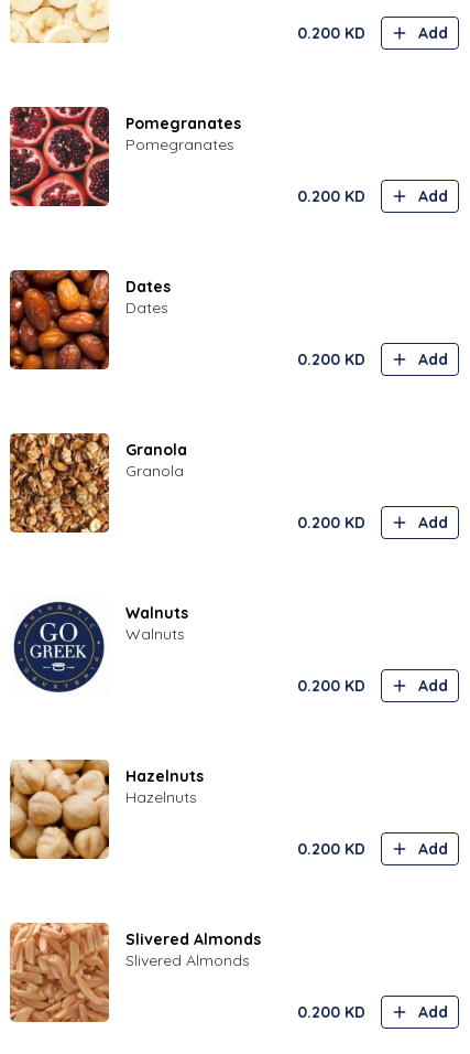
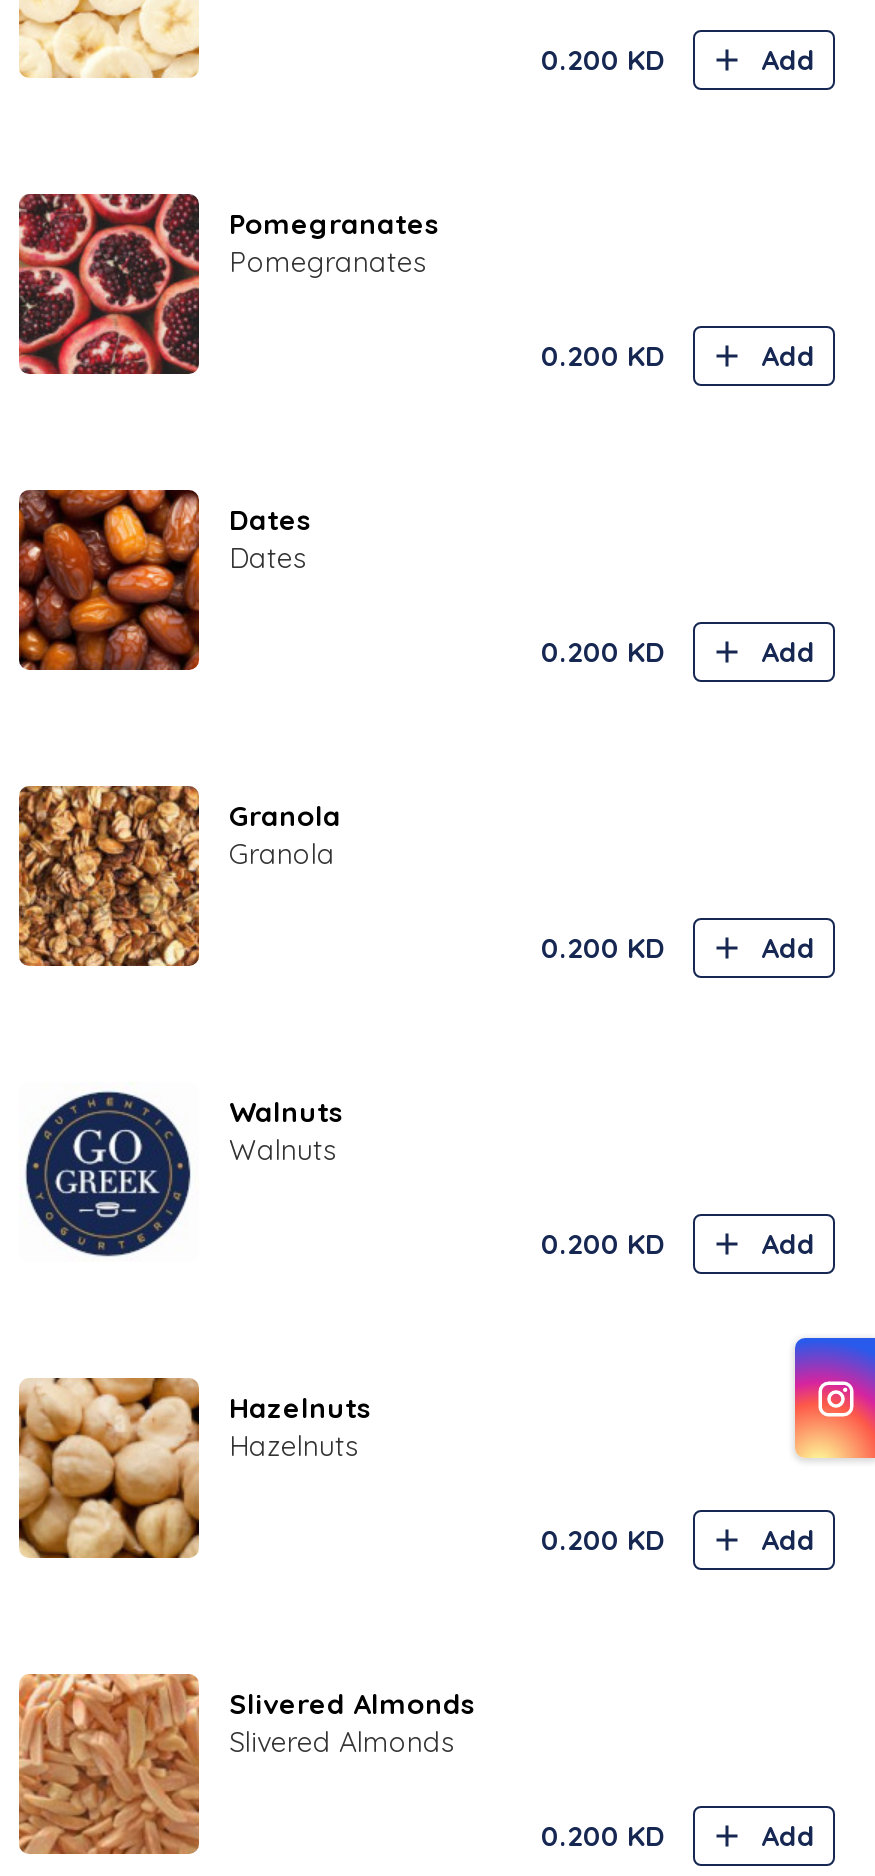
+ [image]
